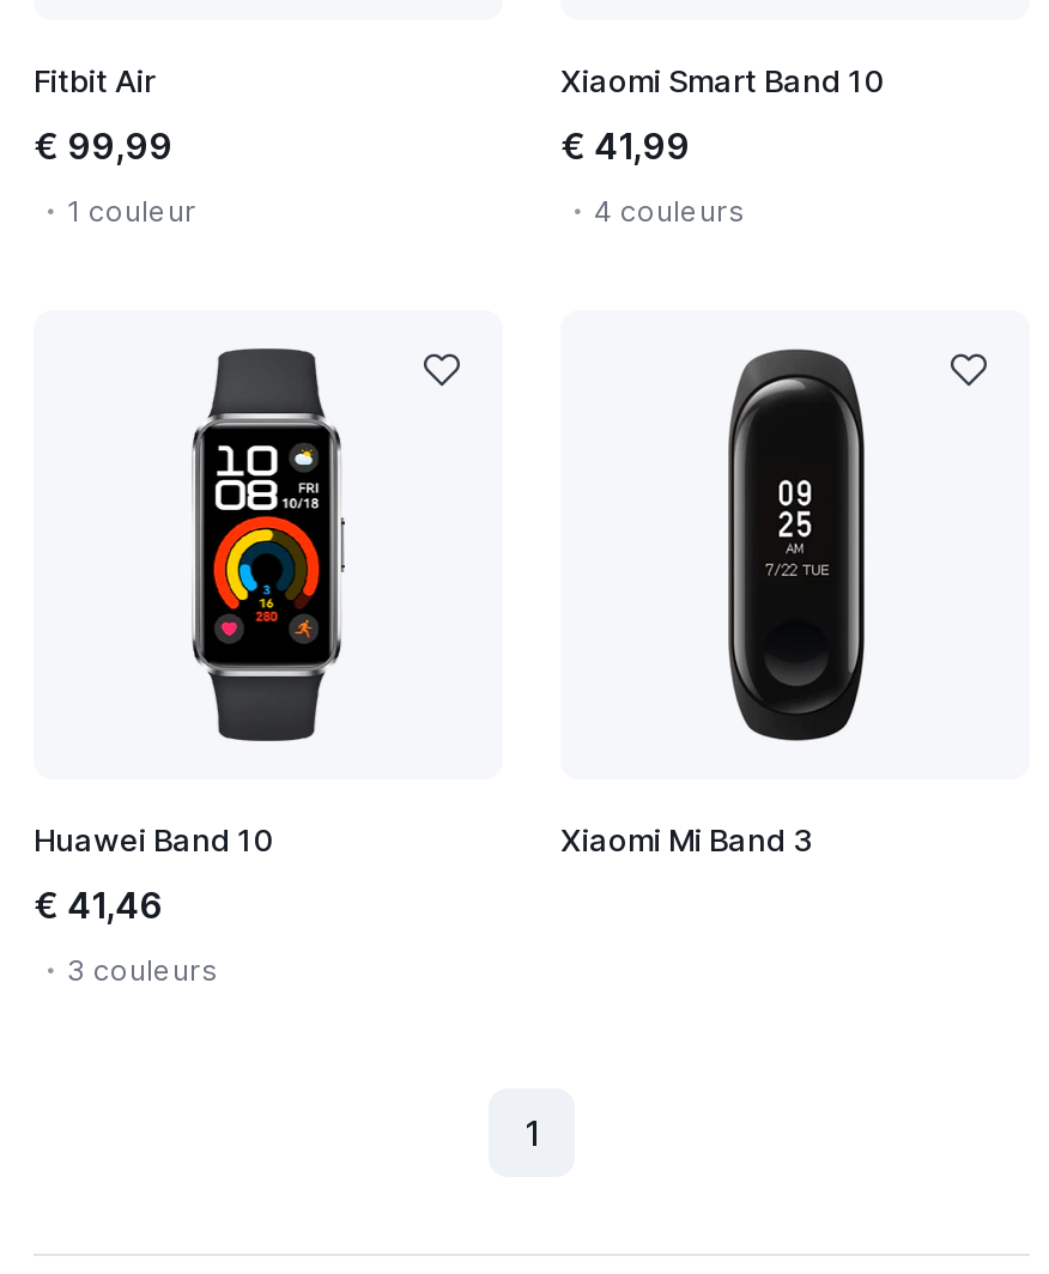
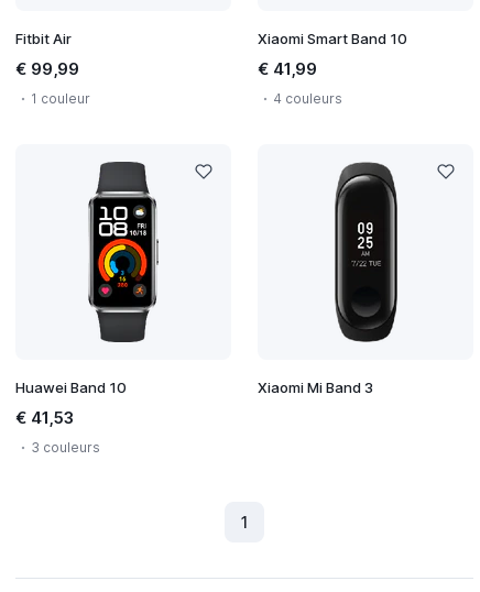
- € 41,46
+ € 41,53
